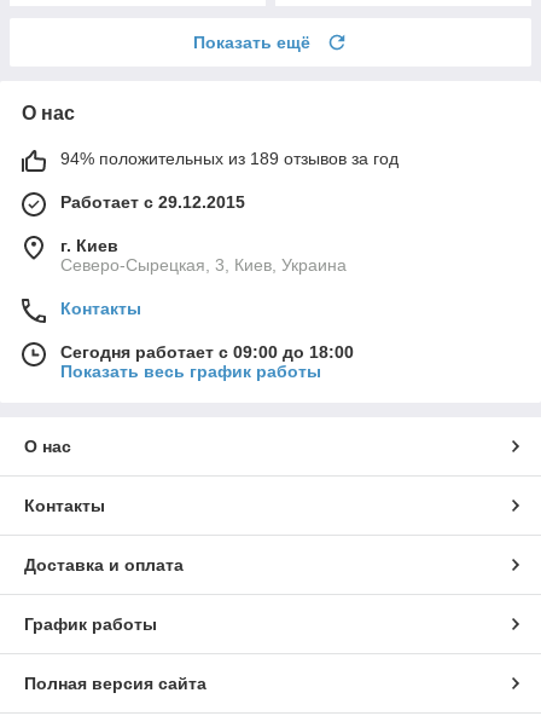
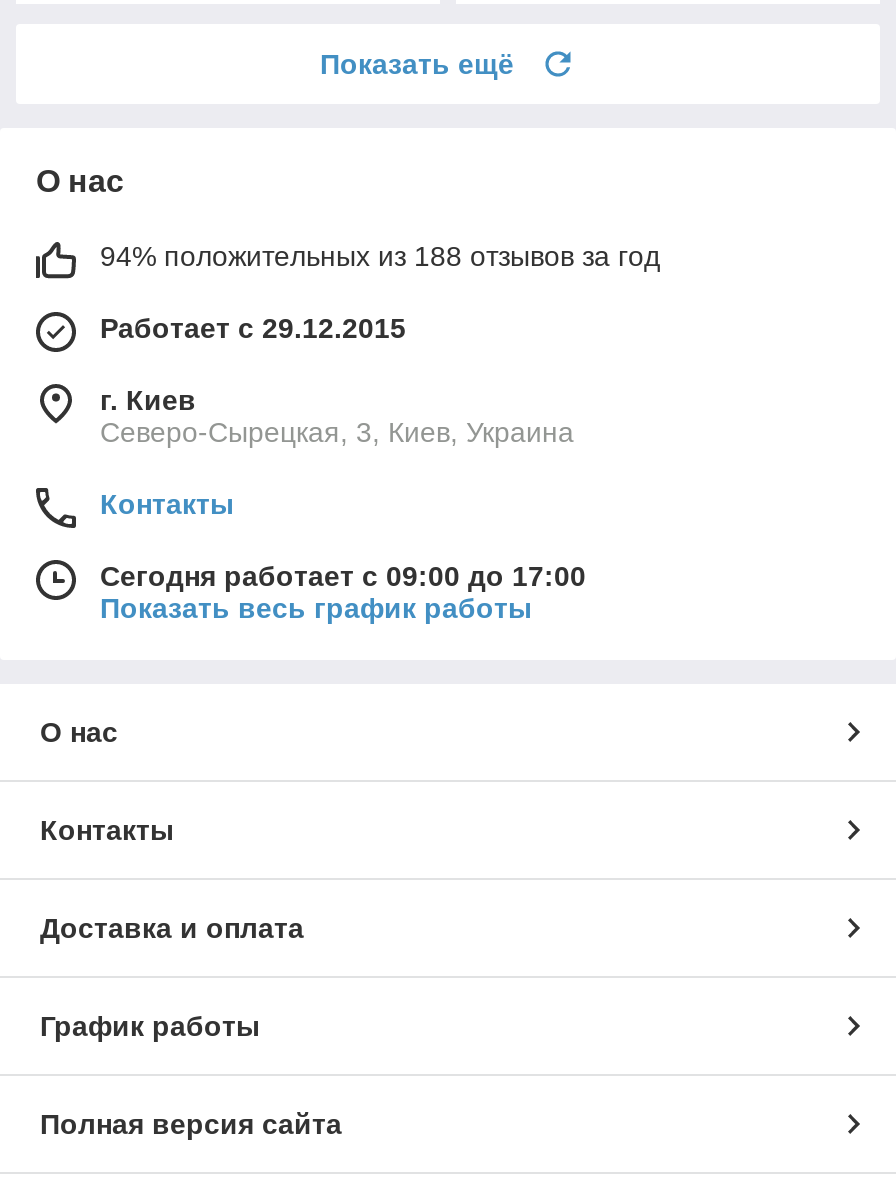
- 94% положительных из 189 отзывов за год
+ 94% положительных из 188 отзывов за год

- Сегодня работает с 09:00 до 18:00
+ Сегодня работает с 09:00 до 17:00
